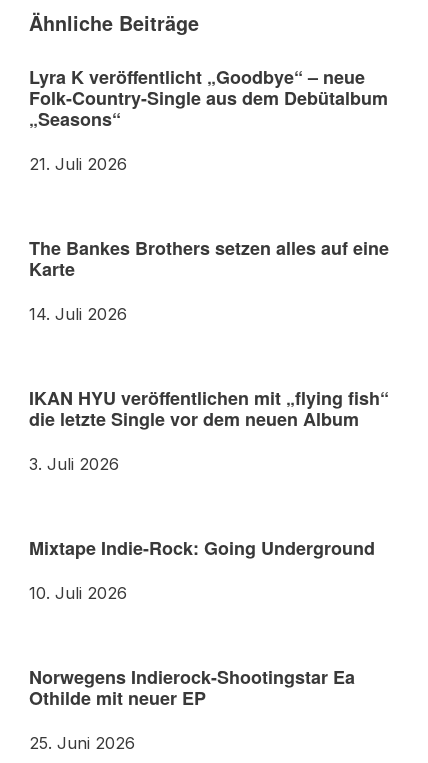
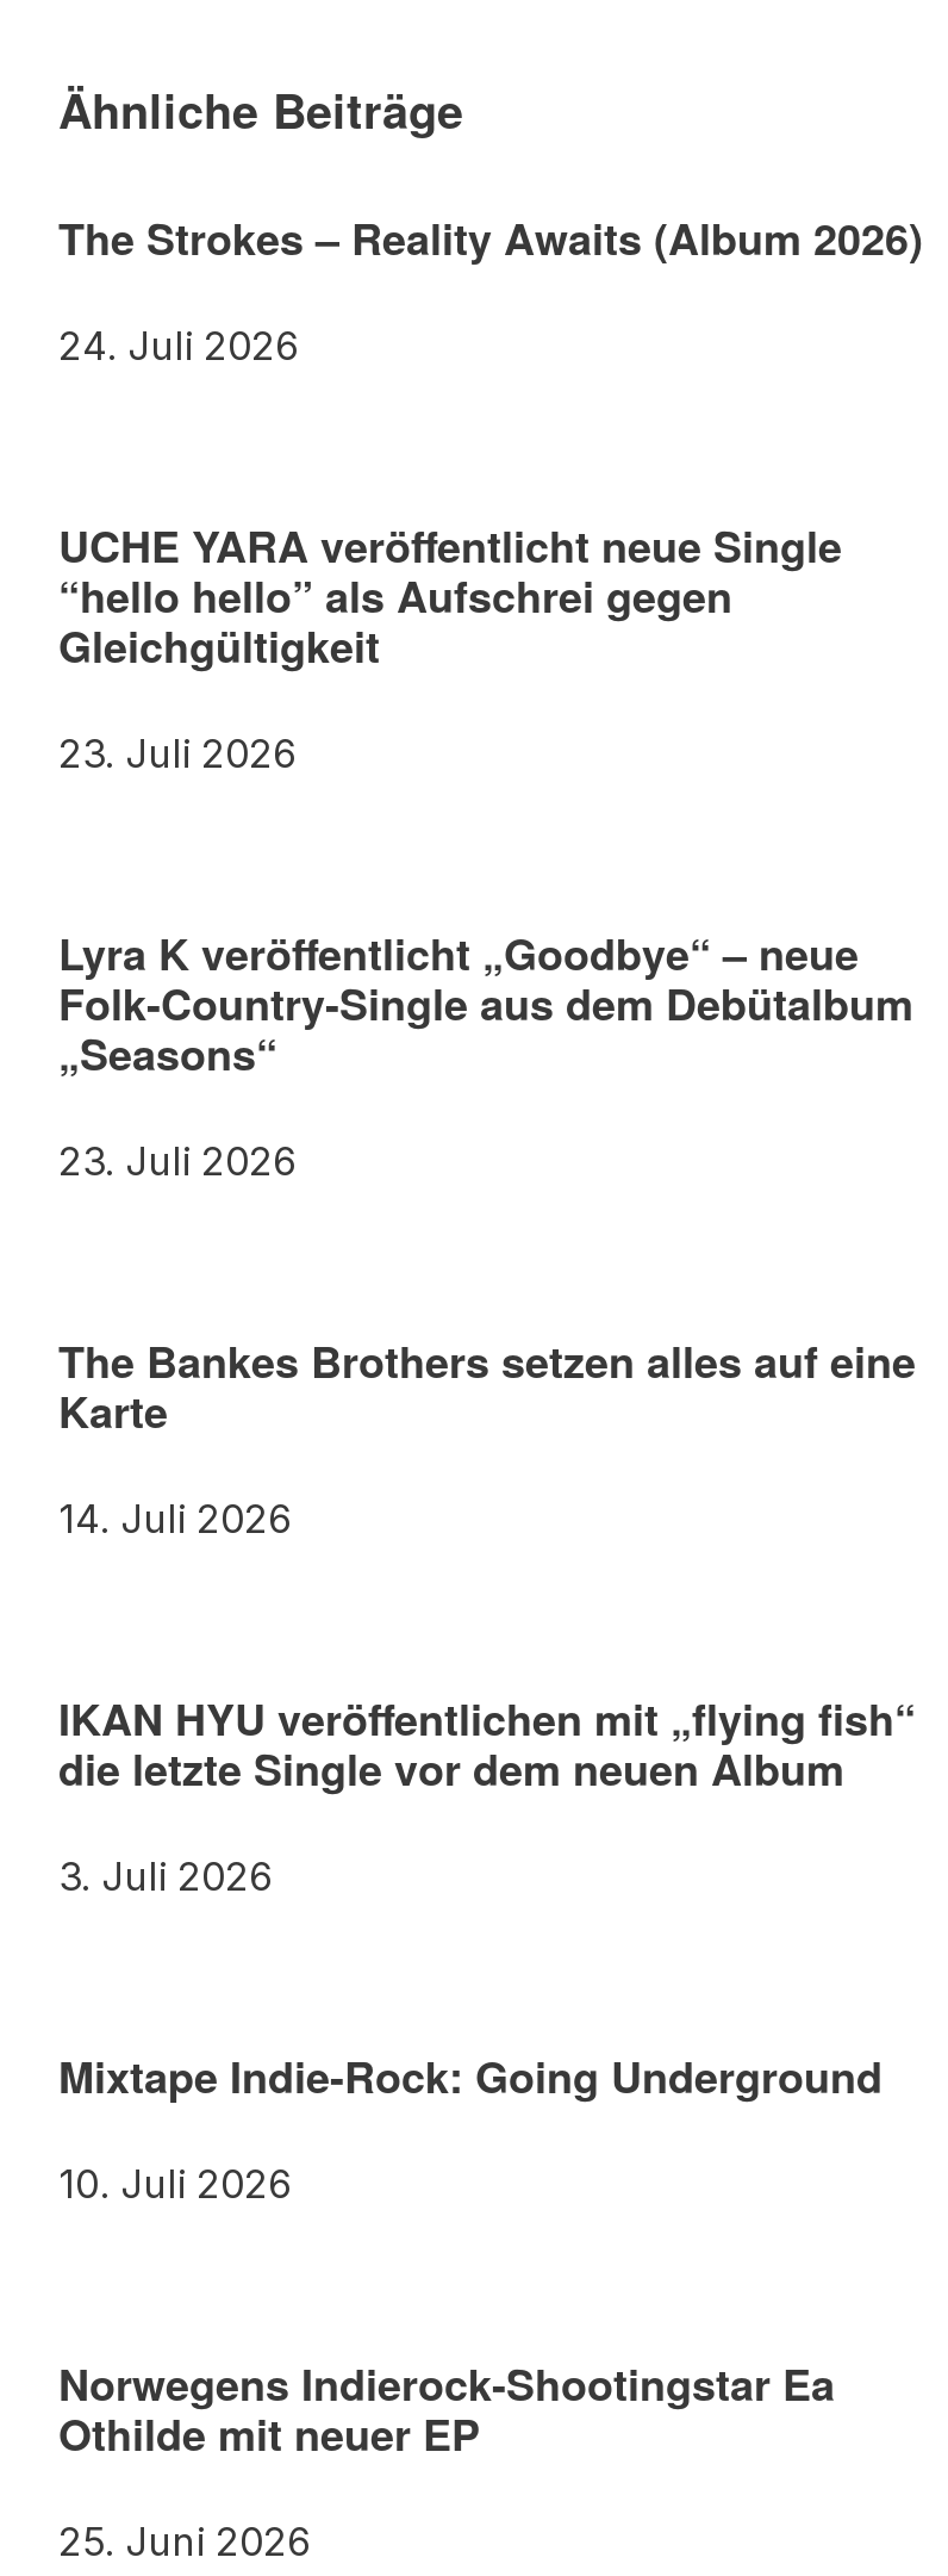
+ The Strokes – Reality Awaits (Album 2026)
+ 24. Juli 2026
+ UCHE YARA veröffentlicht neue Single
+ “hello hello” als Aufschrei gegen
+ Gleichgültigkeit
+ 23. Juli 2026

- 21. Juli 2026
+ 23. Juli 2026
